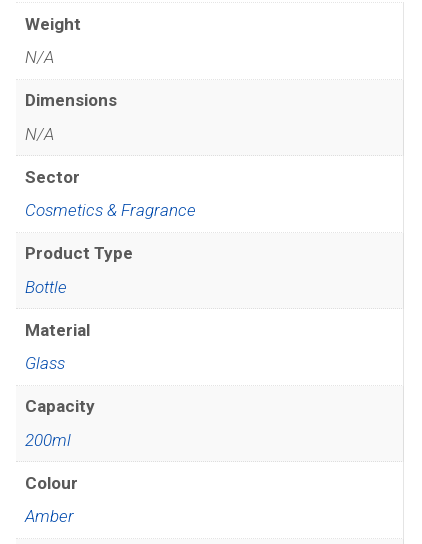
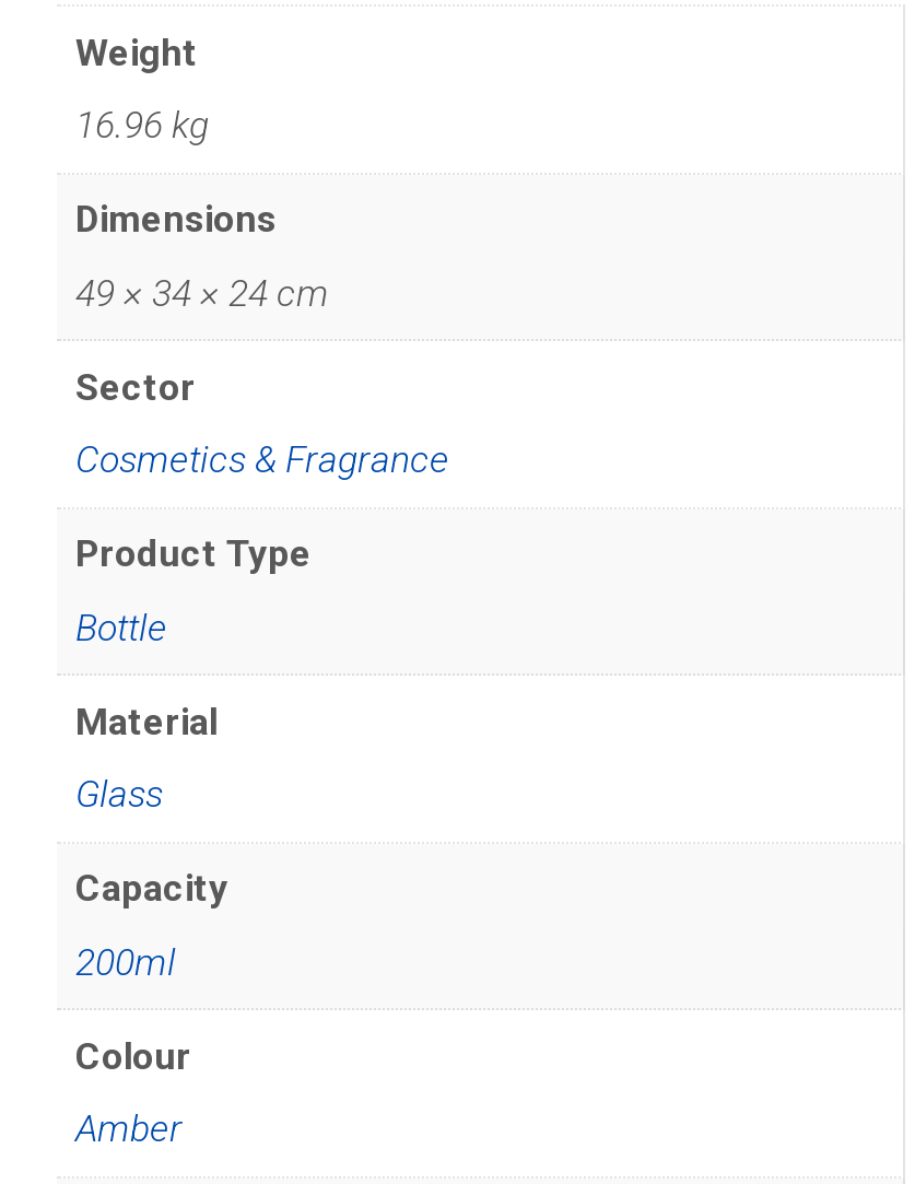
- N/A
+ 16.96 kg

- N/A
+ 49 × 34 × 24 cm
